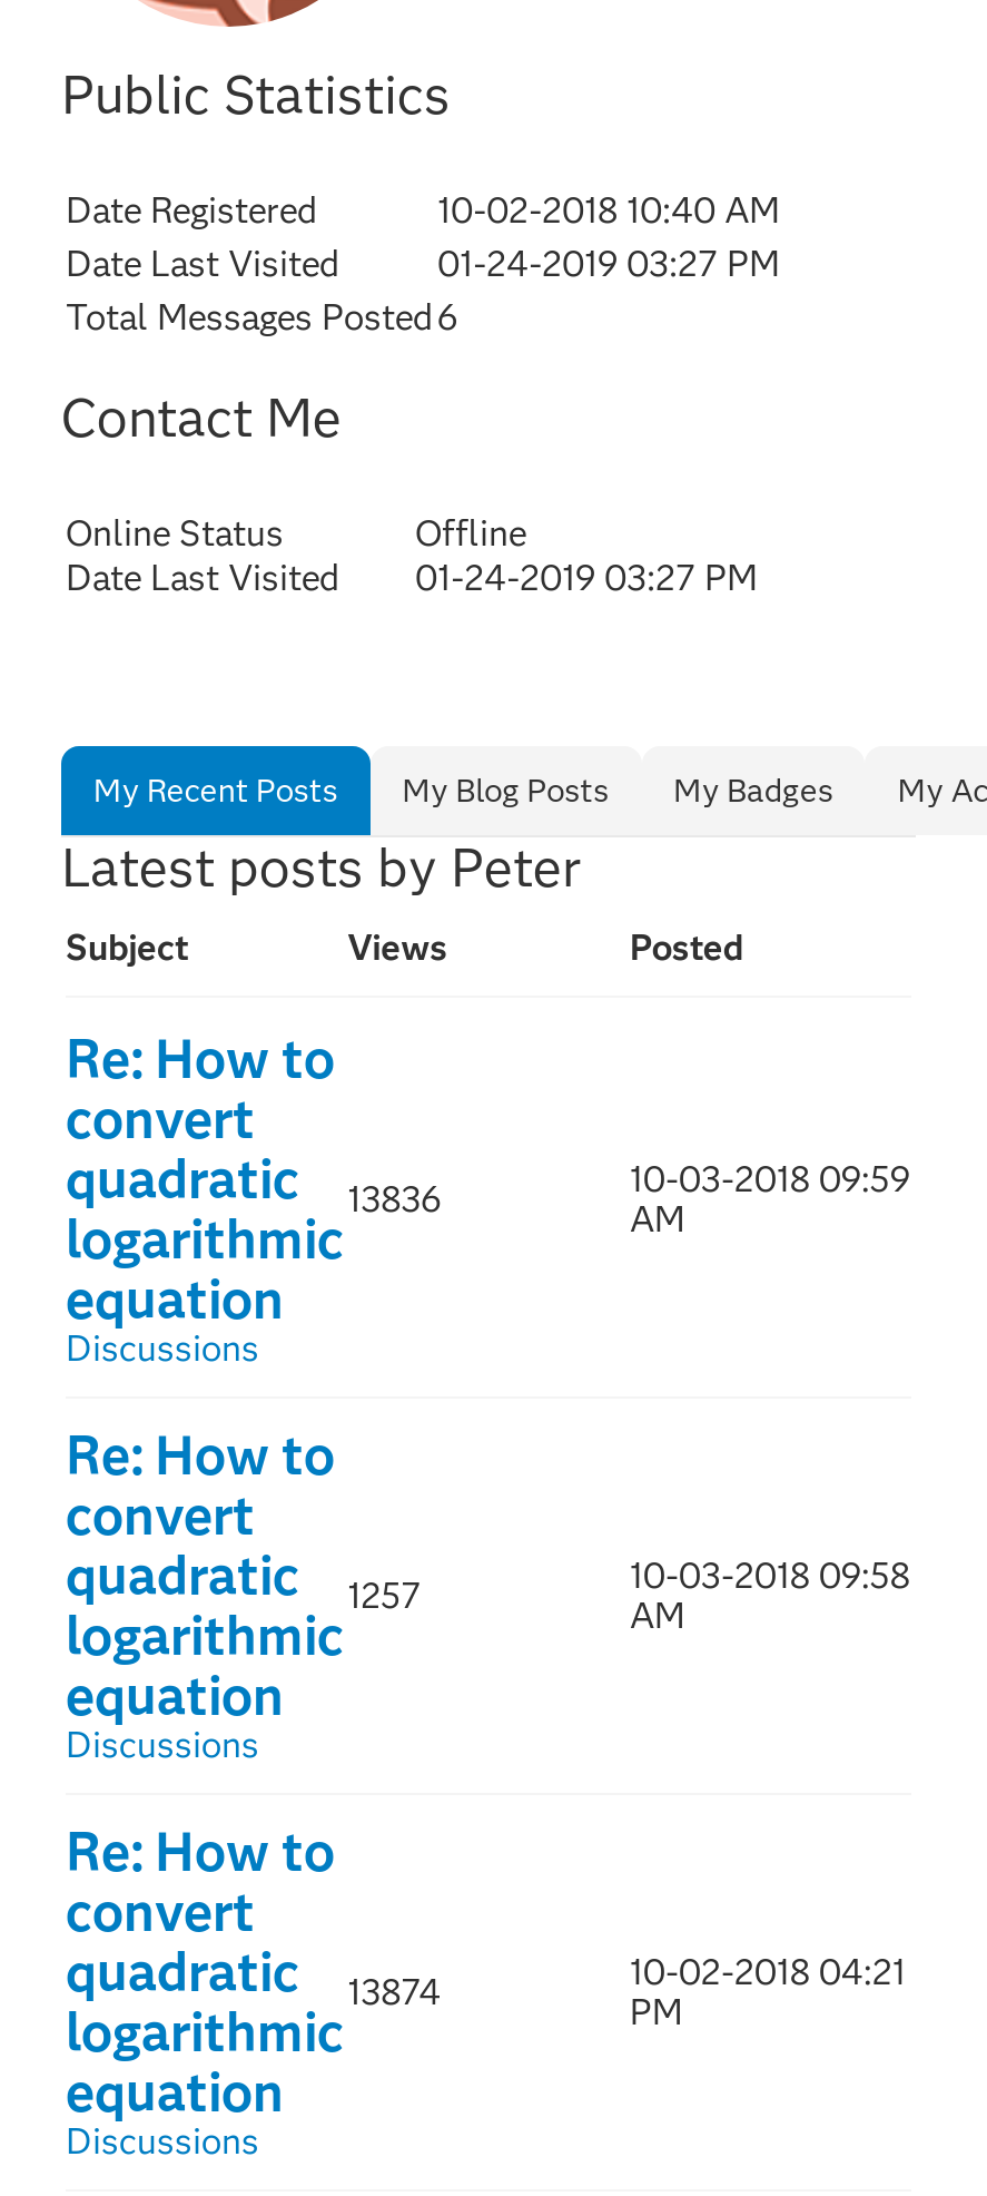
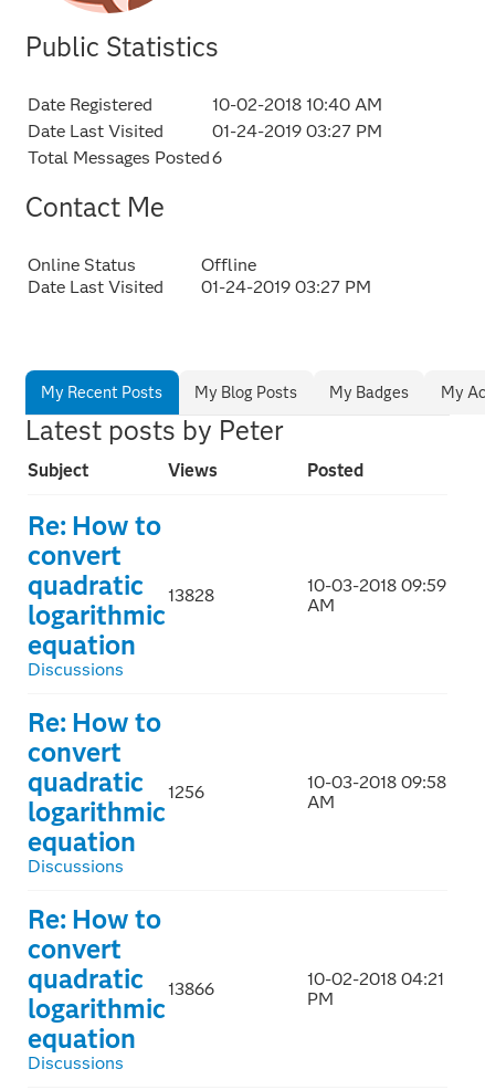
- quadratic 13836
+ quadratic 13828

- quadratic 1257
+ quadratic 1256

- quadratic 13874
+ quadratic 13866
